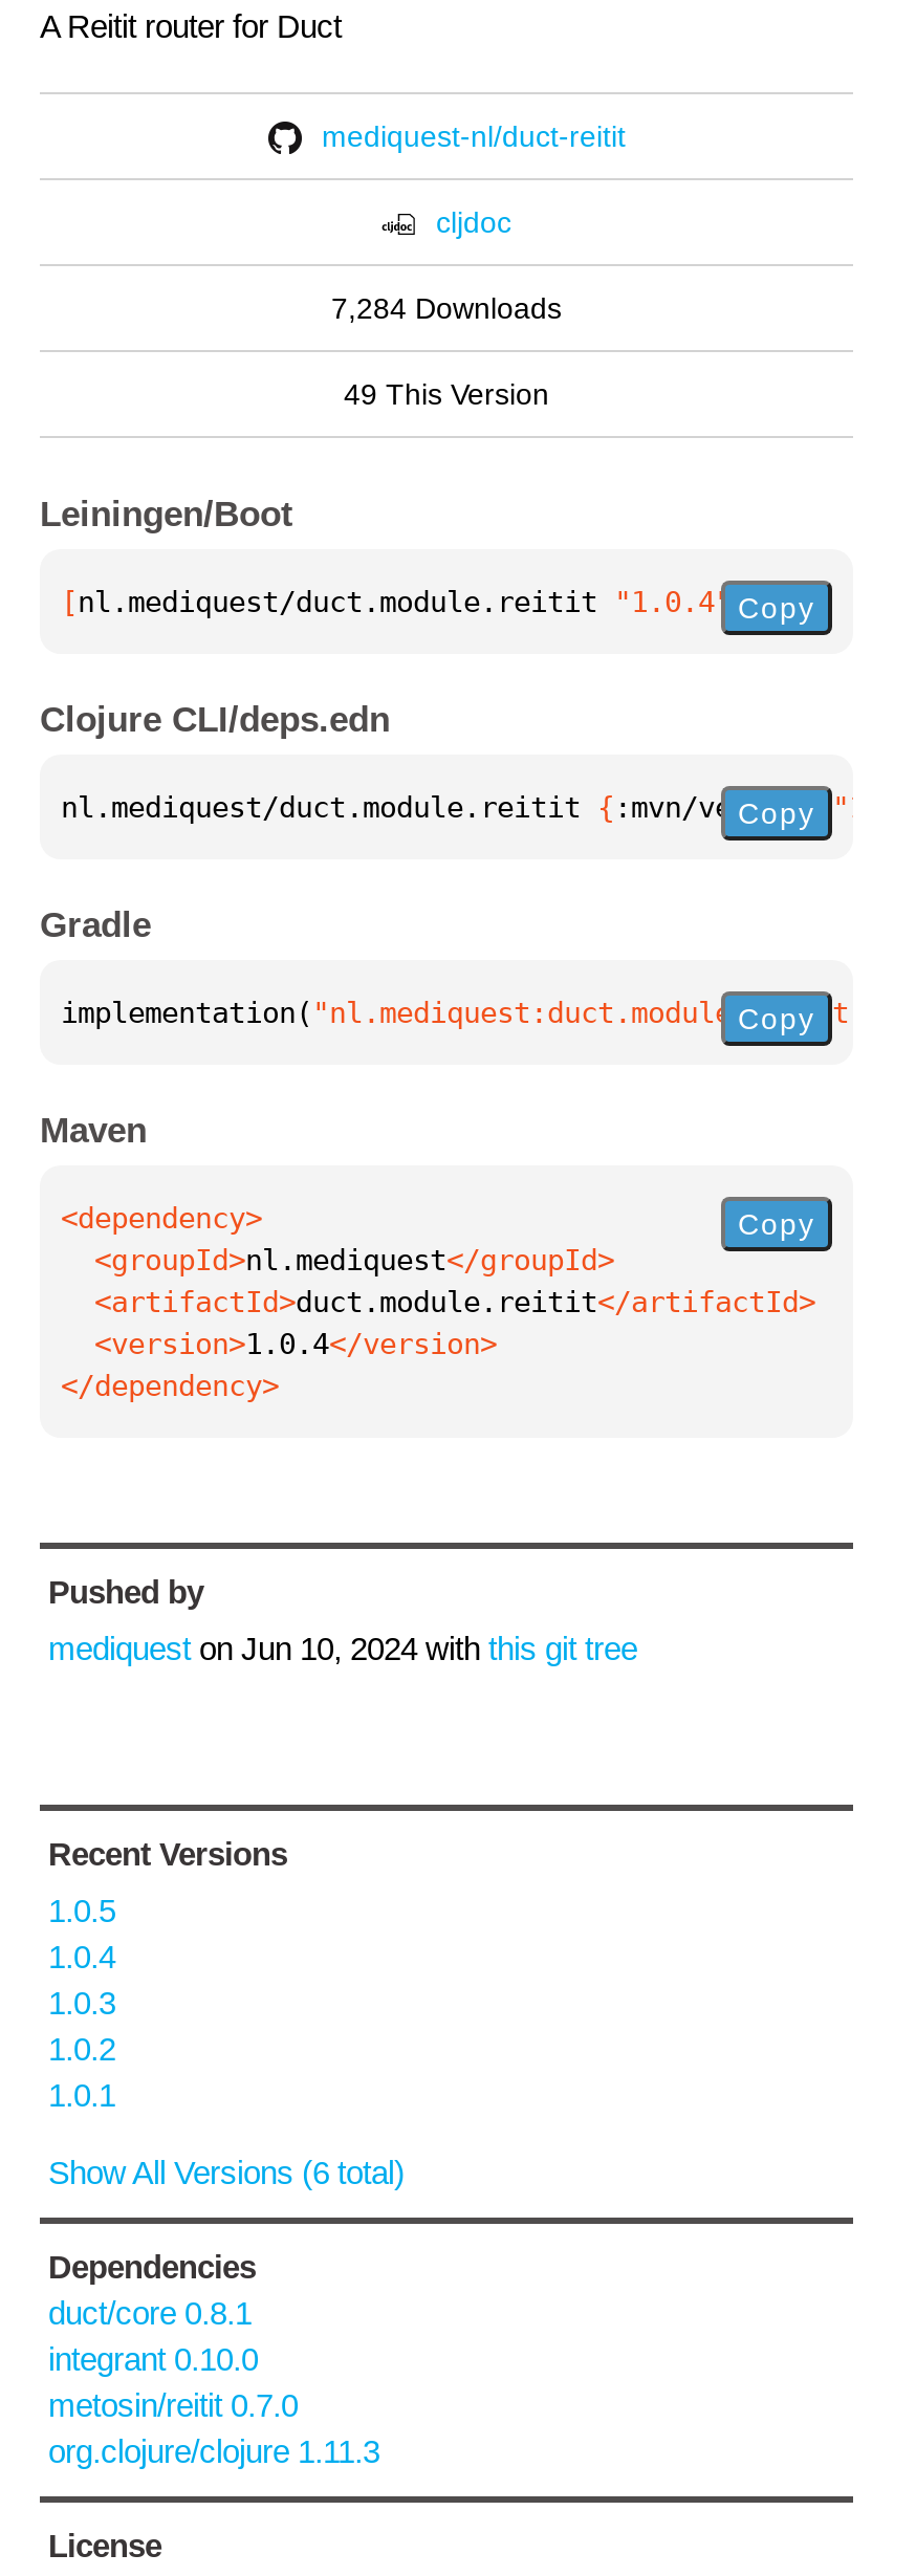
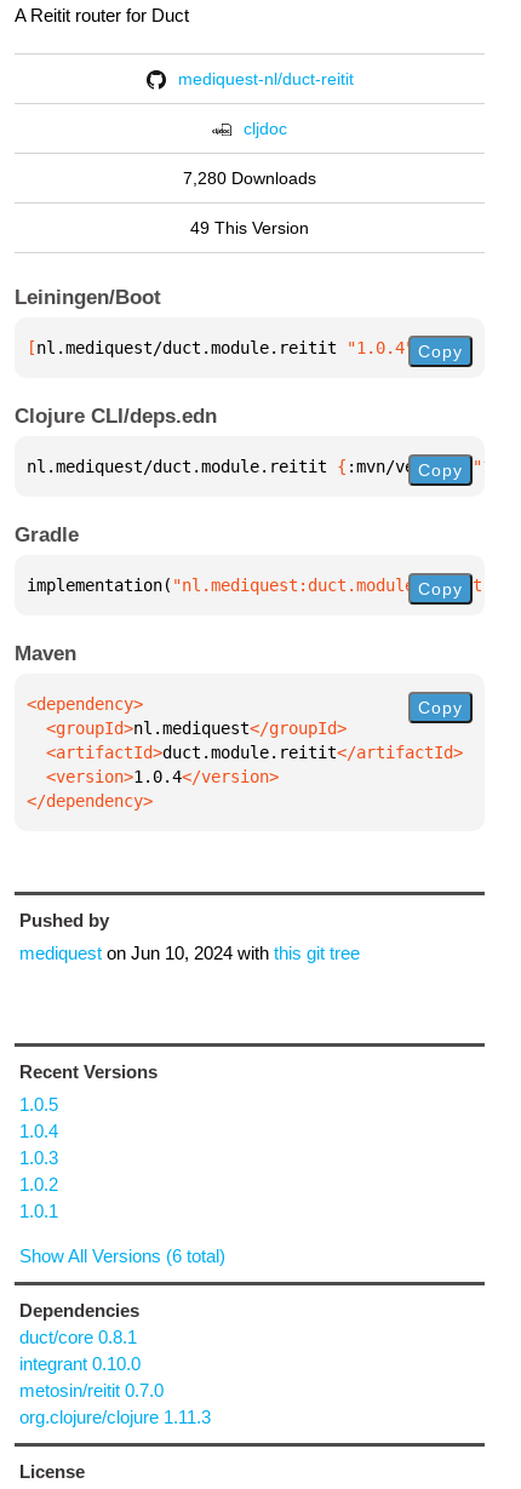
- 7,284 Downloads
+ 7,280 Downloads
